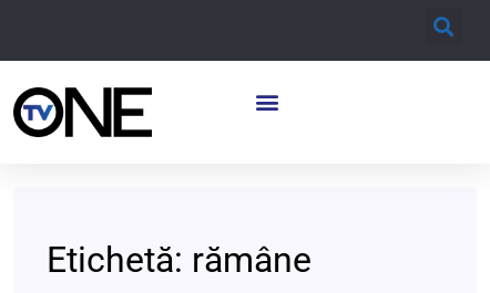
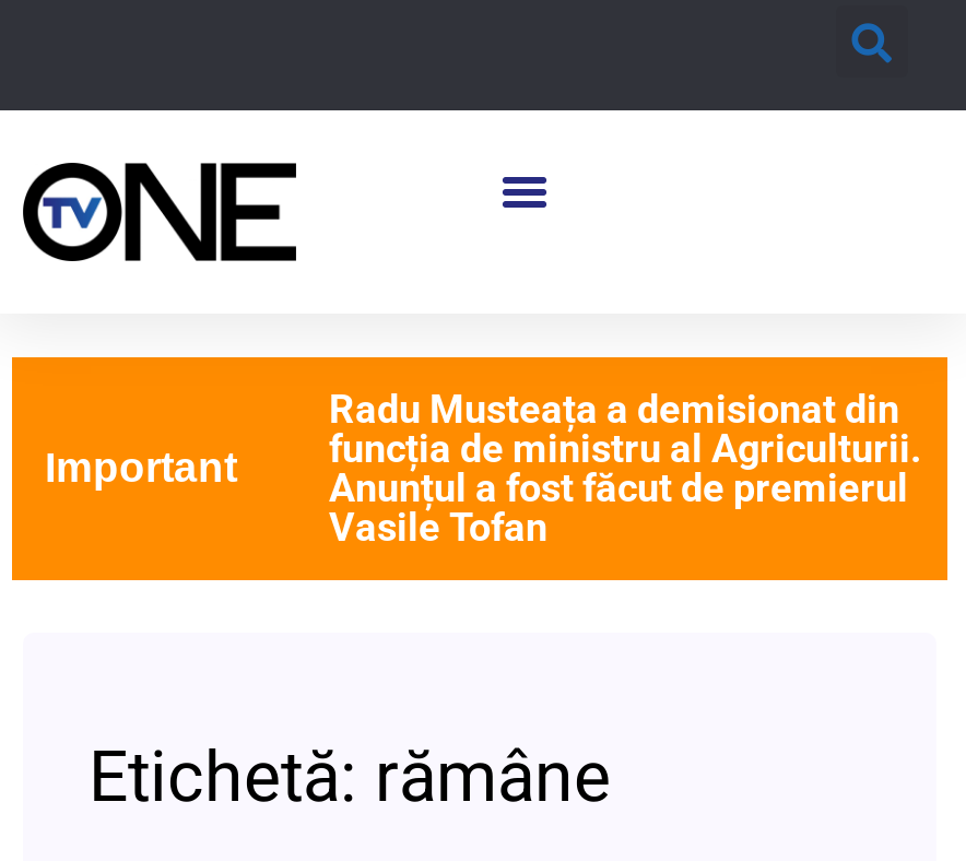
+ [image]
+ Important

+ Radu Musteața a demisionat din
+ funcția de ministru al Agriculturii.
+ Anunțul a fost făcut de premierul
+ Vasile Tofan
